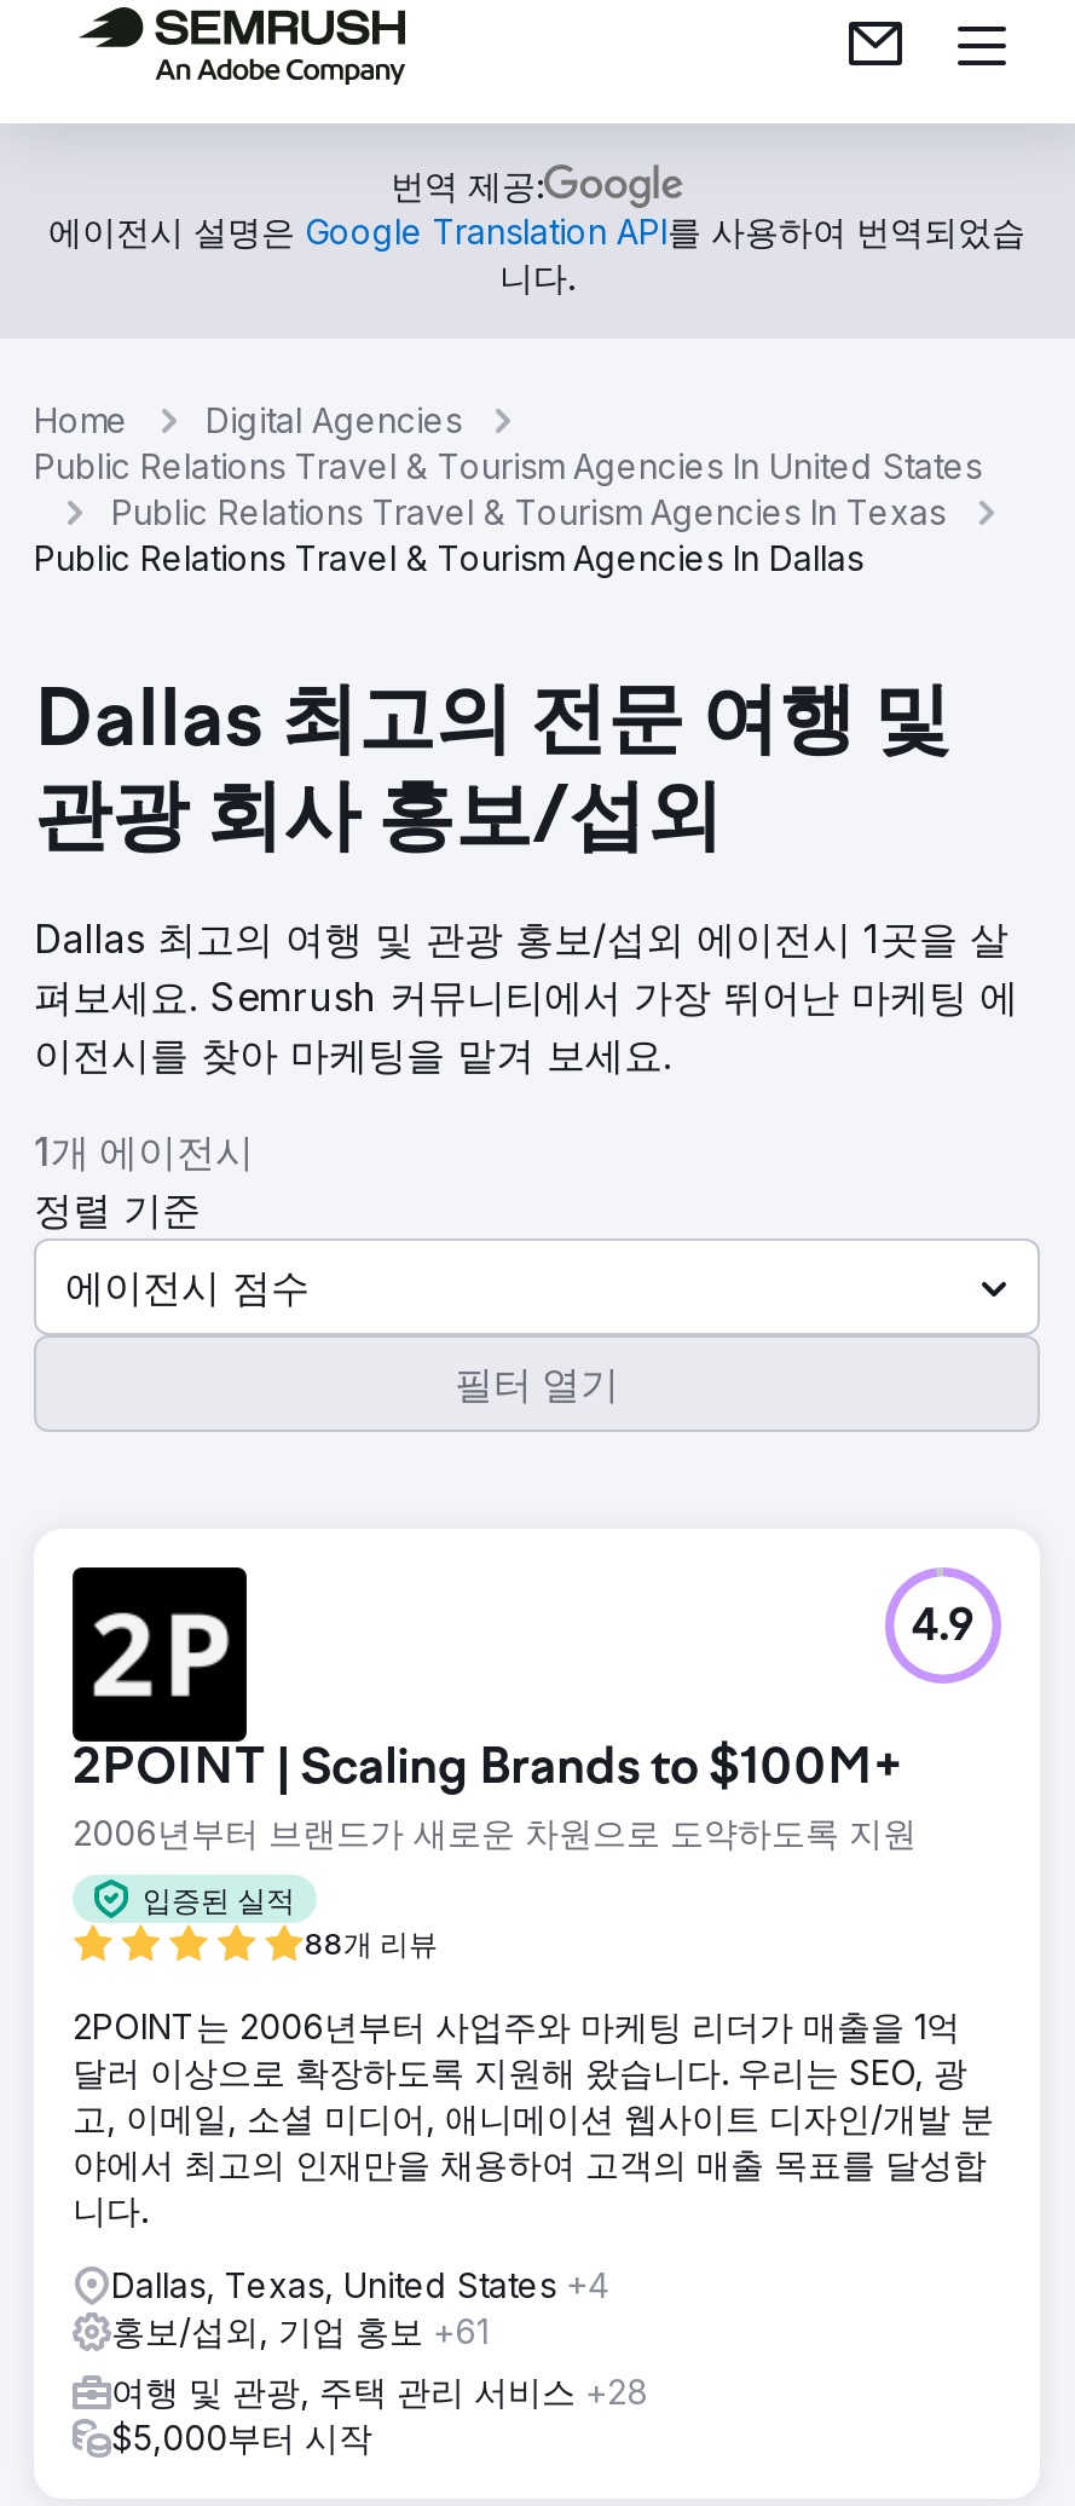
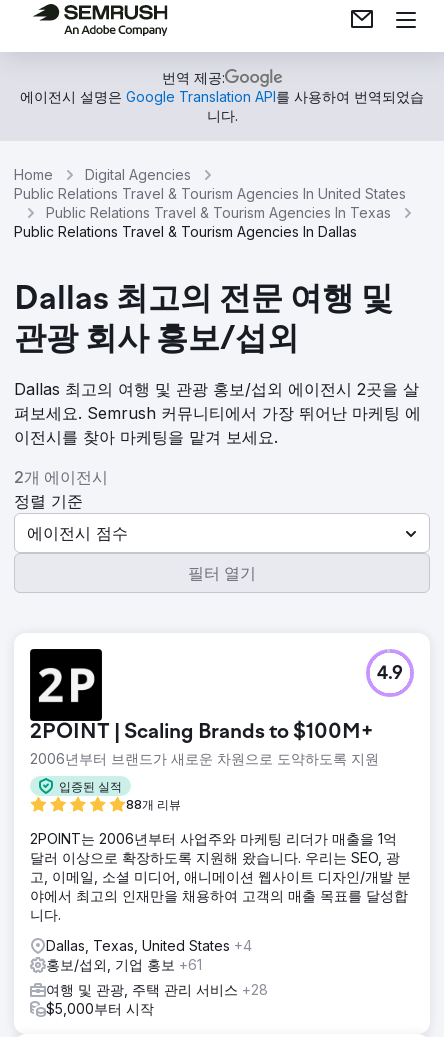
- Dallas 최고의 여행 및 관광 홍보/섭외 에이전시 1곳을 살
+ Dallas 최고의 여행 및 관광 홍보/섭외 에이전시 2곳을 살

- 1개 에이전시
+ 2개 에이전시
